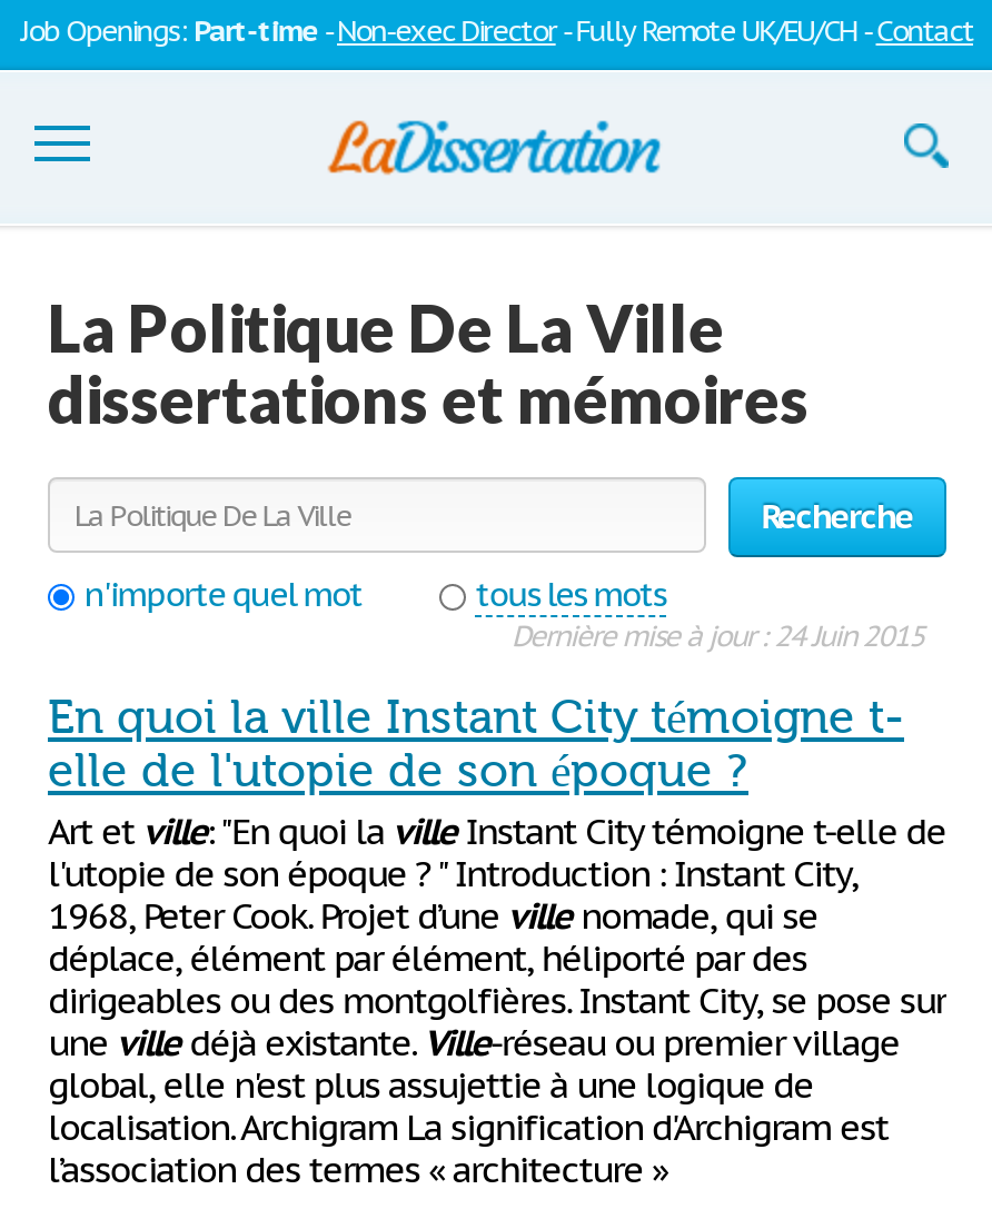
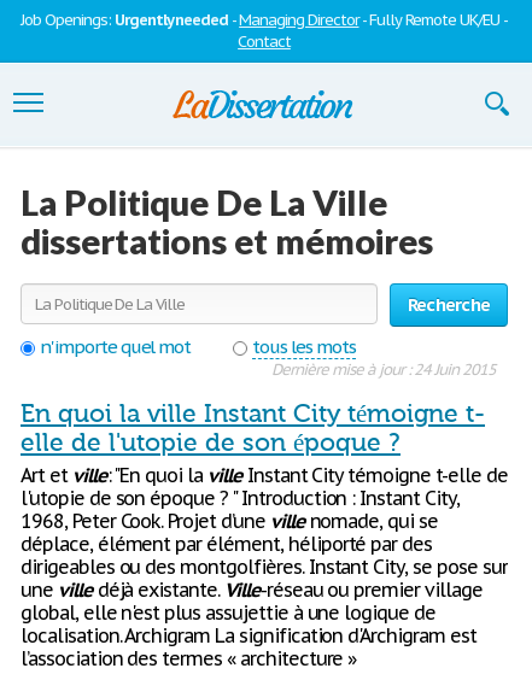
- Job Openings: Part-time -Non-exec Director- Fully Remote UK/EU/CH -Contact
+ Job Openings: Urgently needed - Managing Director- Fully Remote UK/EU -
+ Contact
